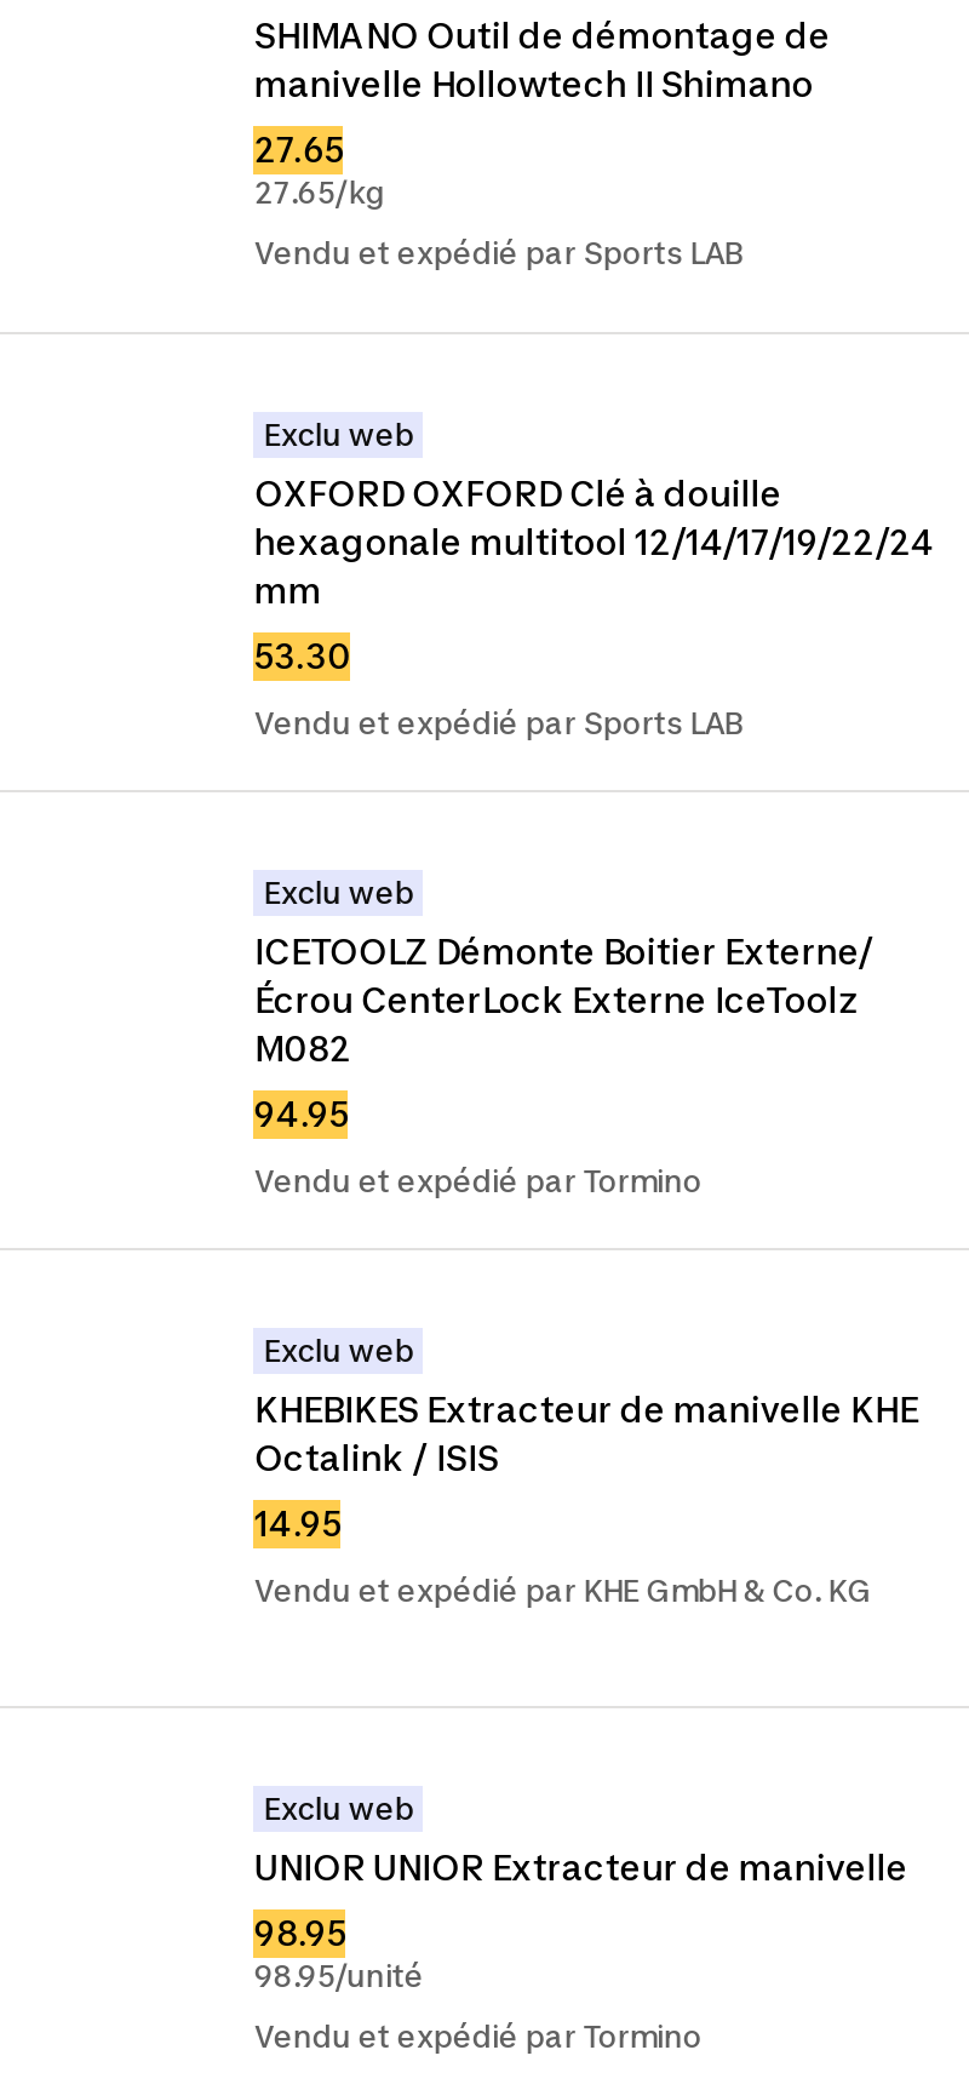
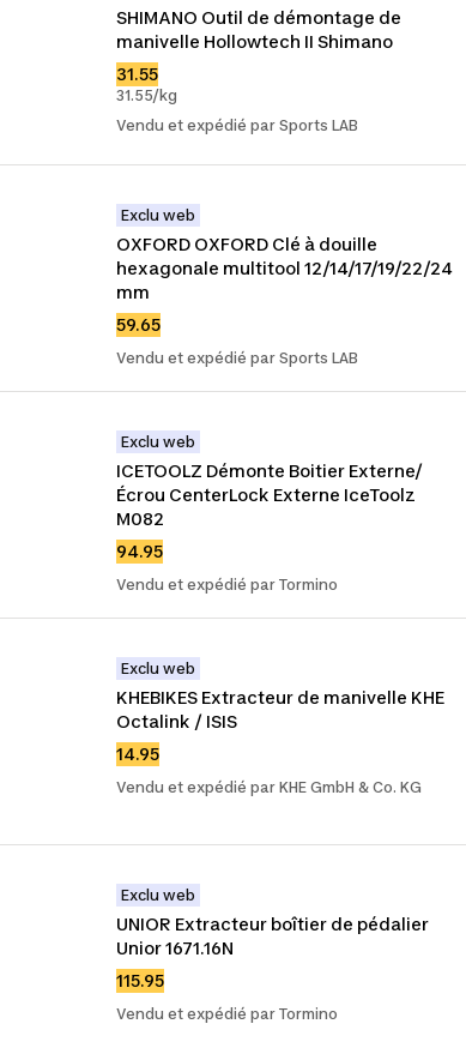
- 27.65
- 27.65/kg
+ 31.55
+ 31.55/kg

- 53.30
+ 59.65

- UNIOR UNIOR Extracteur de manivelle
+ UNIOR Extracteur boîtier de pédalier
+ Unior 1671.16N

- 98.95
- 98.95/unité
+ 115.95
